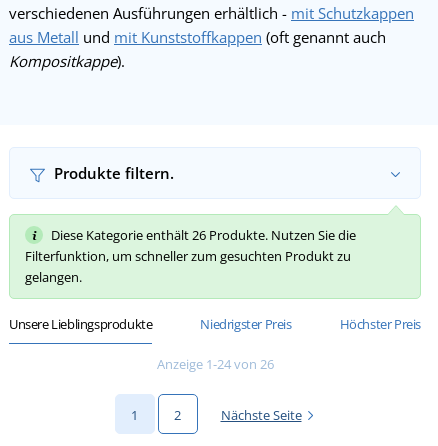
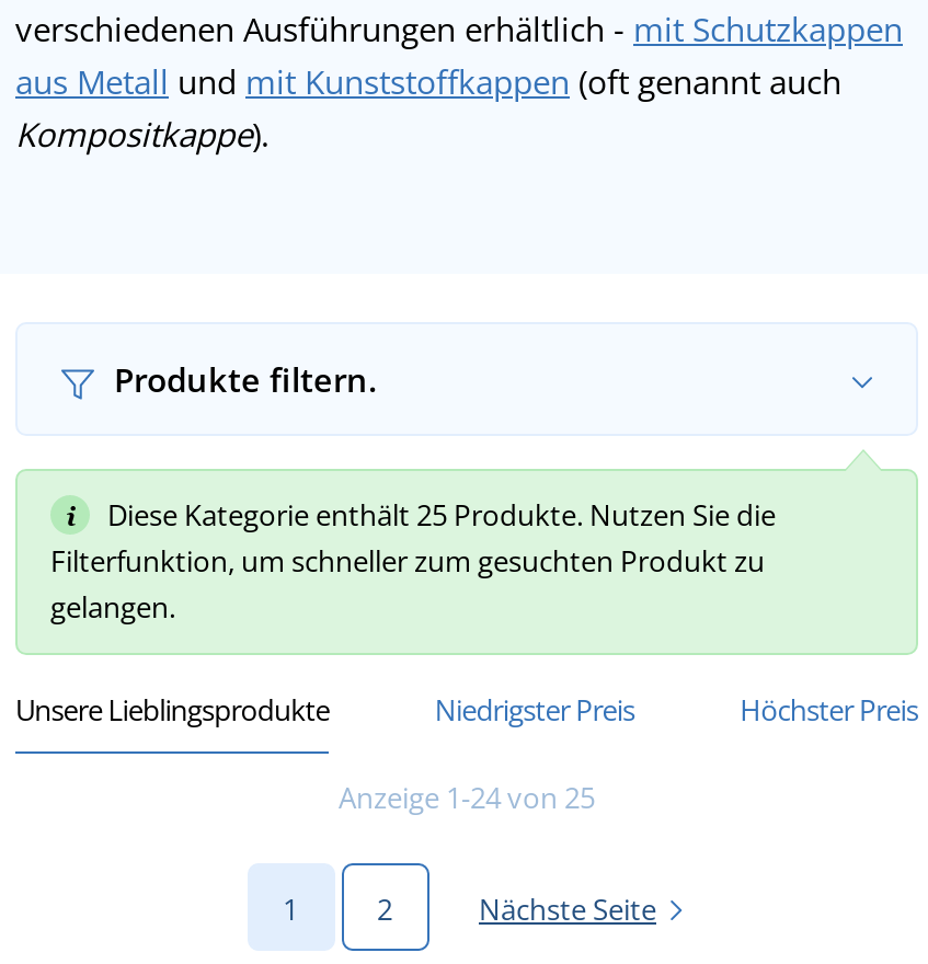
- Diese Kategorie enthält 26 Produkte. Nutzen Sie die
+ Diese Kategorie enthält 25 Produkte. Nutzen Sie die

- Anzeige 1-24 von 26
+ Anzeige 1-24 von 25
